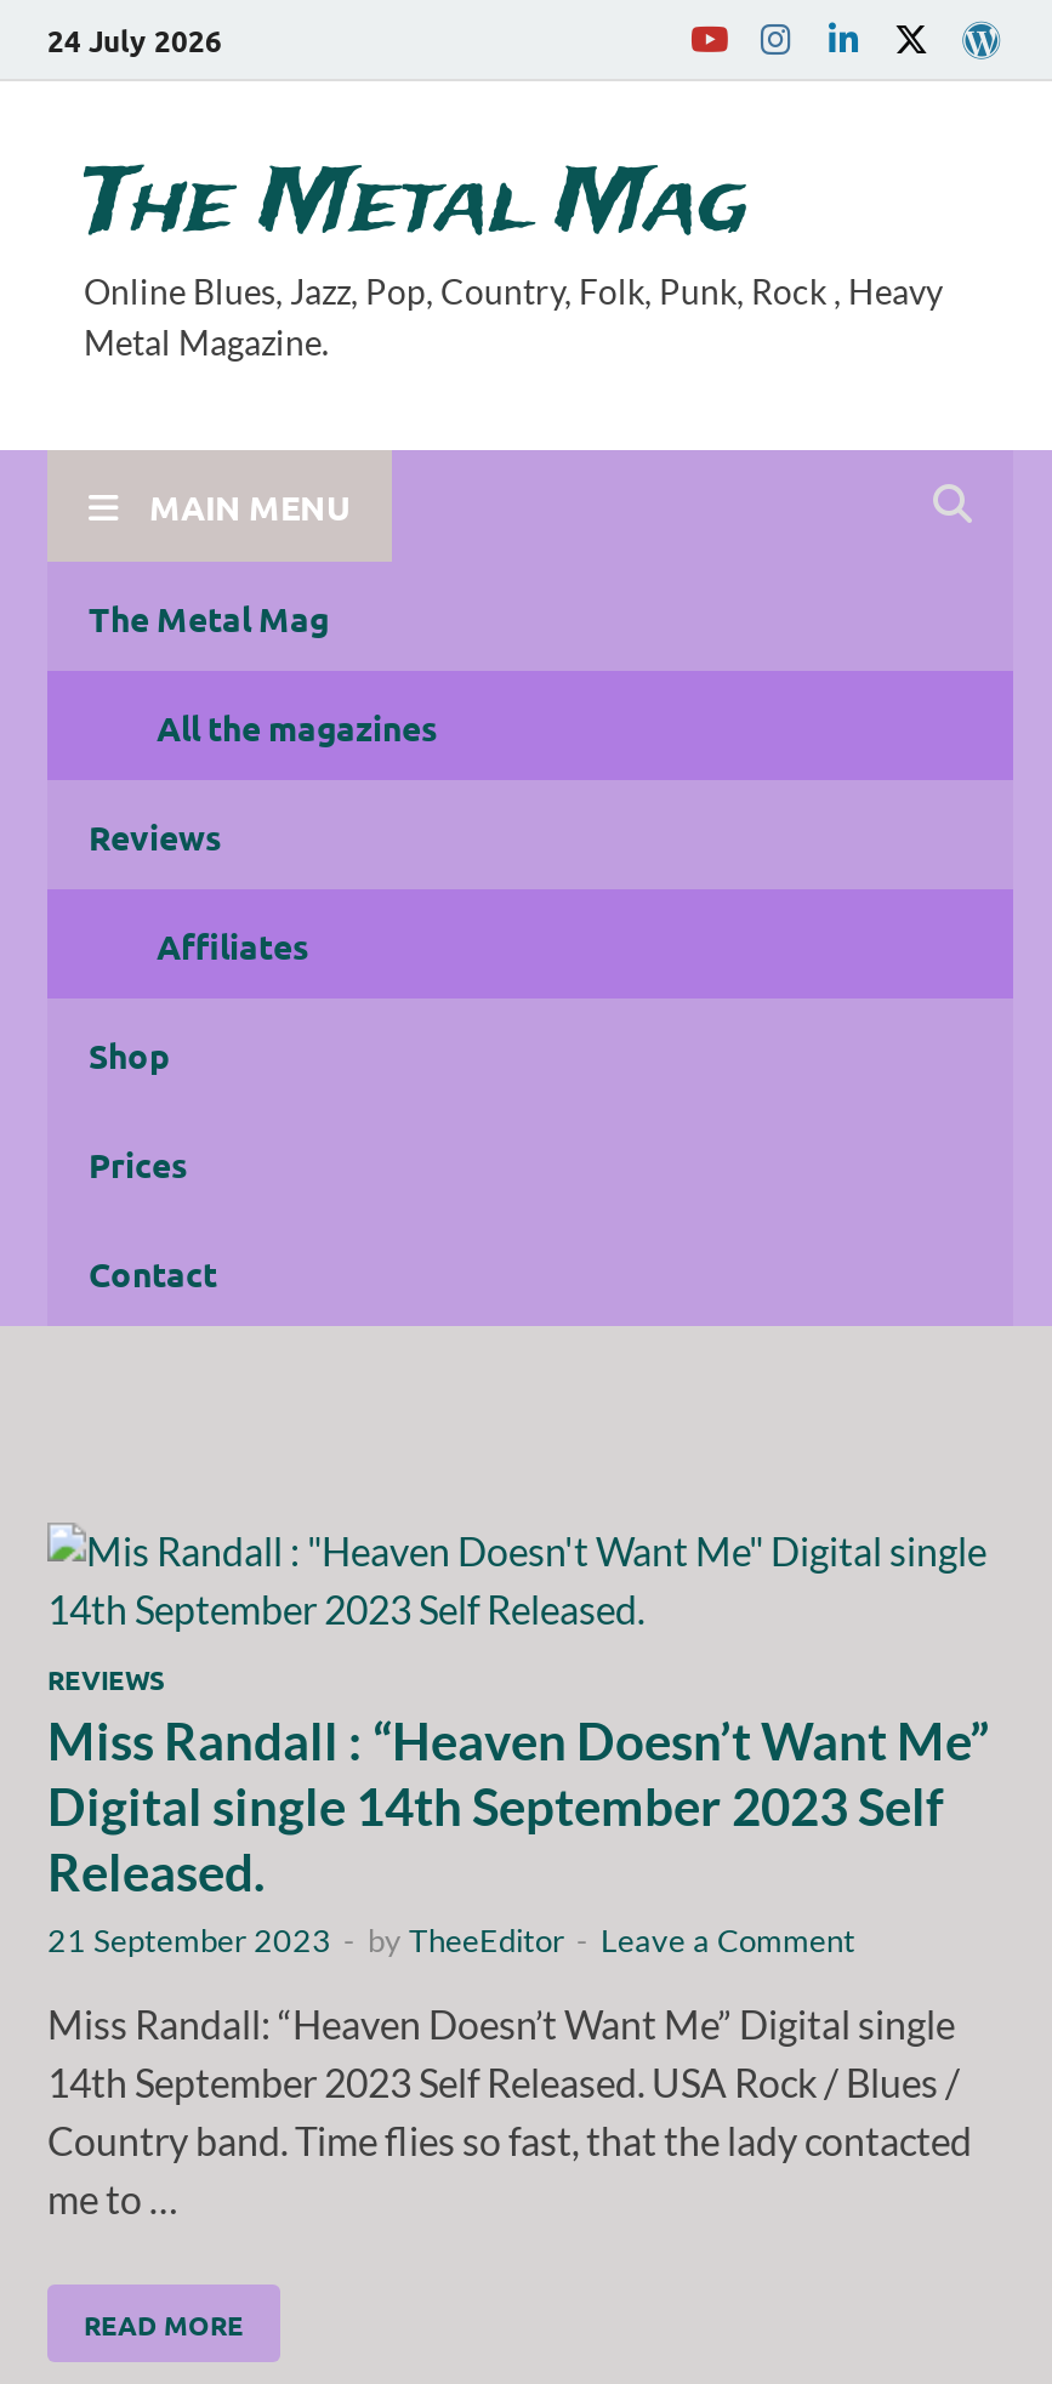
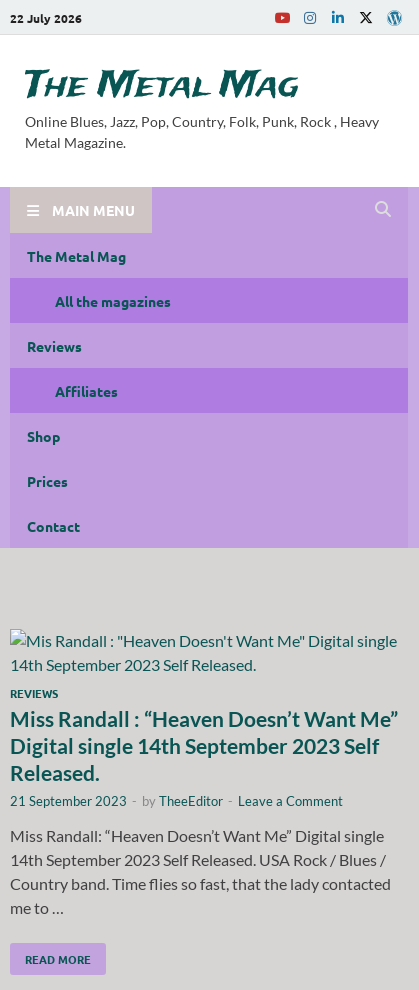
- 24 July 2026
+ 22 July 2026
